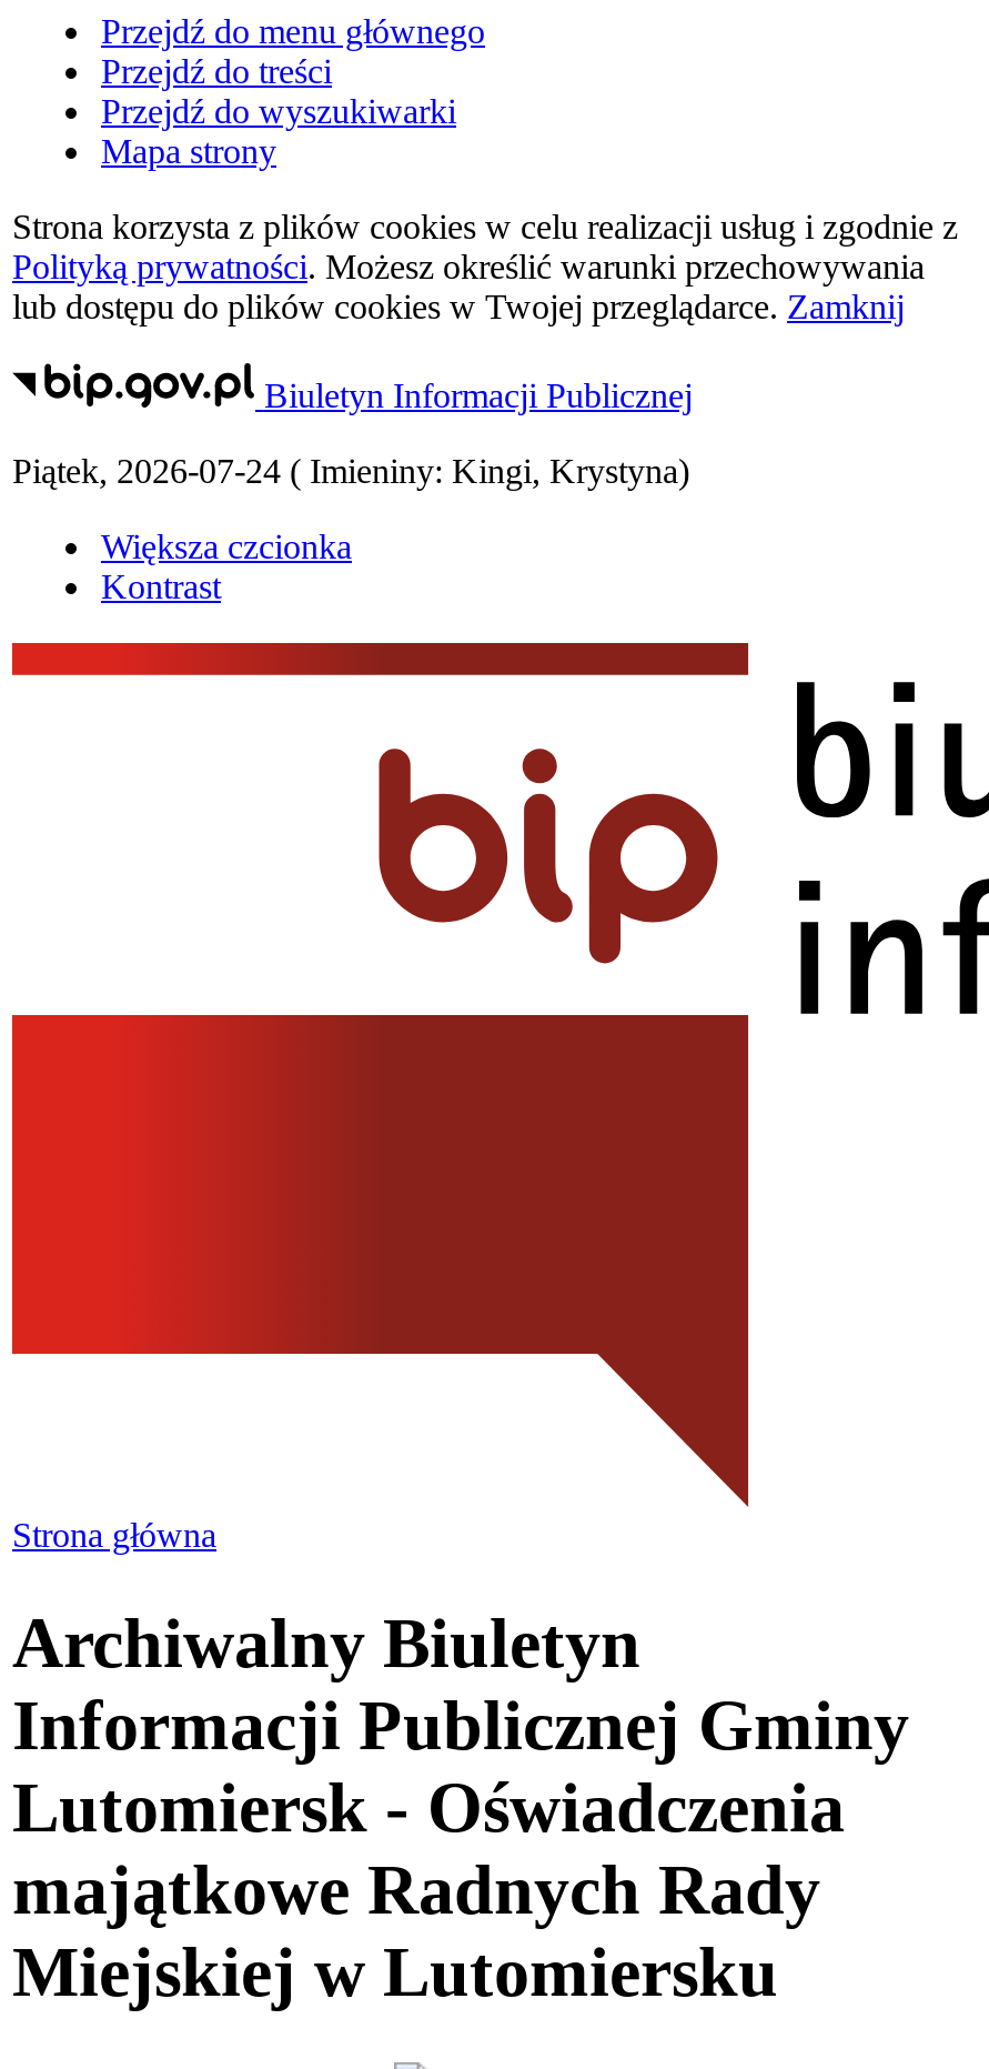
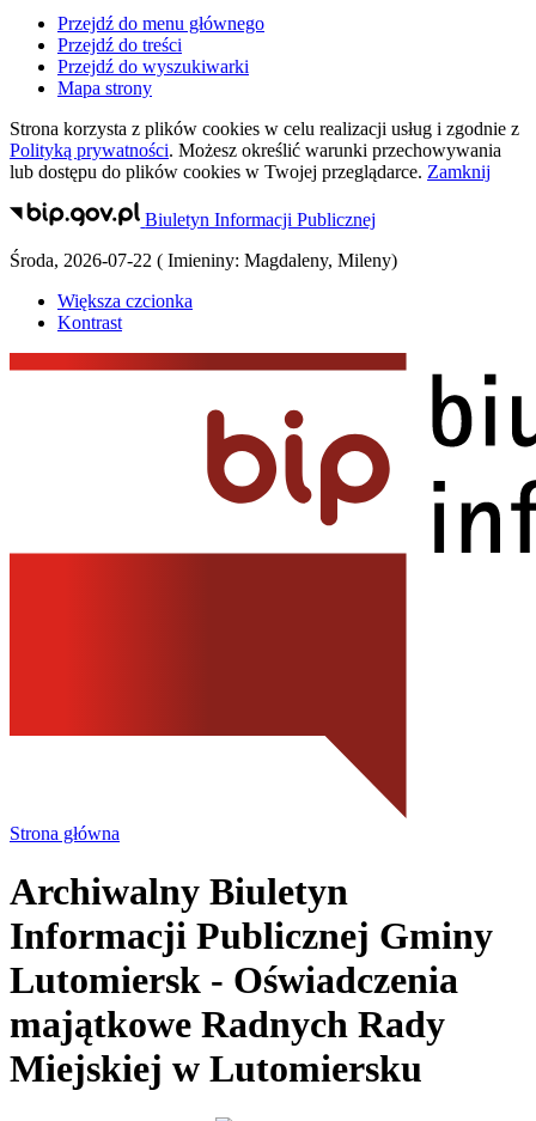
- Piątek, 2026-07-24 (Imieniny: Kingi, Krystyna)
+ Środa, 2026-07-22 (Imieniny: Magdaleny, Mileny)
